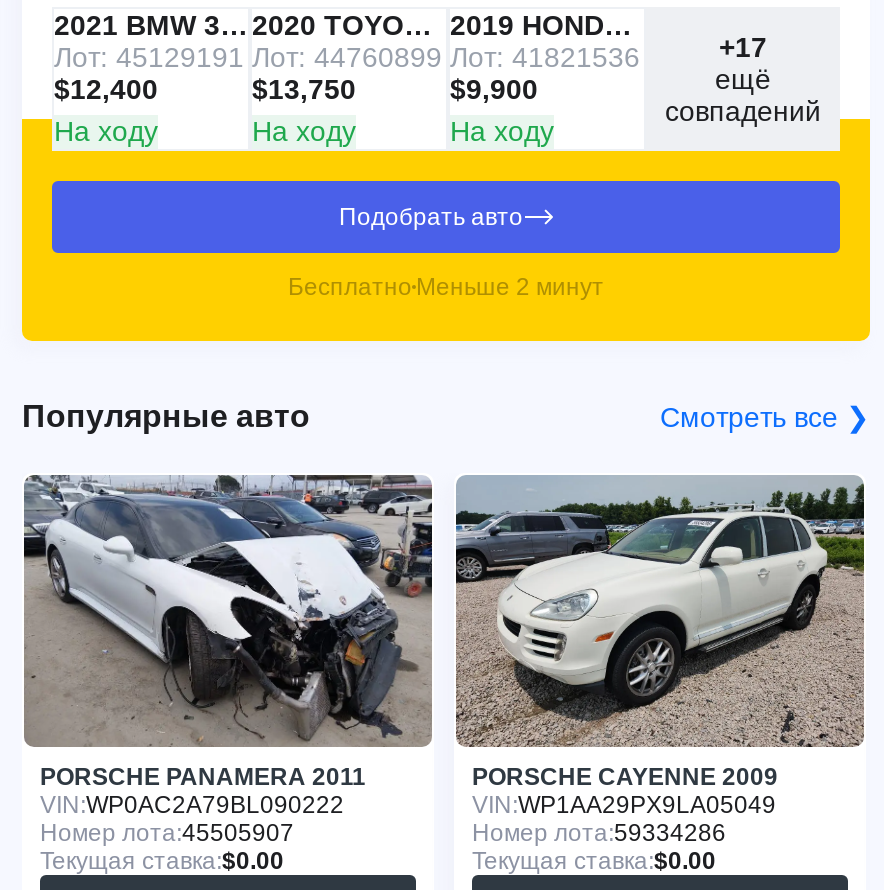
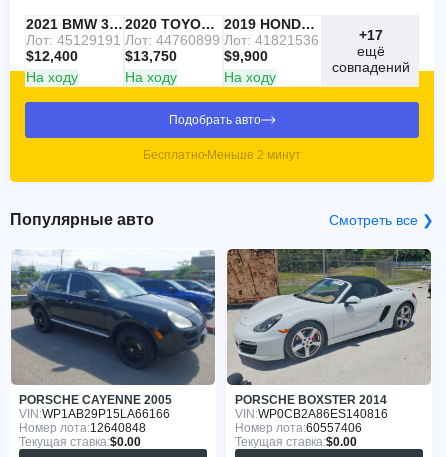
- [image]
- PORSCHE PANAMERA 2011
+ [image]
+ PORSCHE CAYENNE 2005

- [image]
- PORSCHE CAYENNE 2009
+ [image]
+ PORSCHE BOXSTER 2014

- VIN: WP0AC2A79BL090222
+ VIN: WP1AB29P15LA66166

- VIN: WP1AA29PX9LA05049
+ VIN: WP0CB2A86ES140816

- Номер лота:45505907
+ Номер лота:12640848

- Номер лота:59334286
+ Номер лота:60557406
